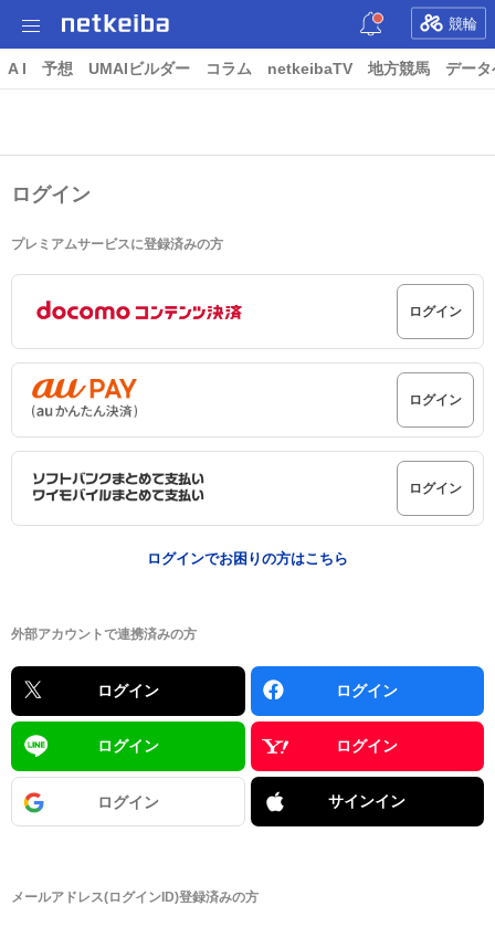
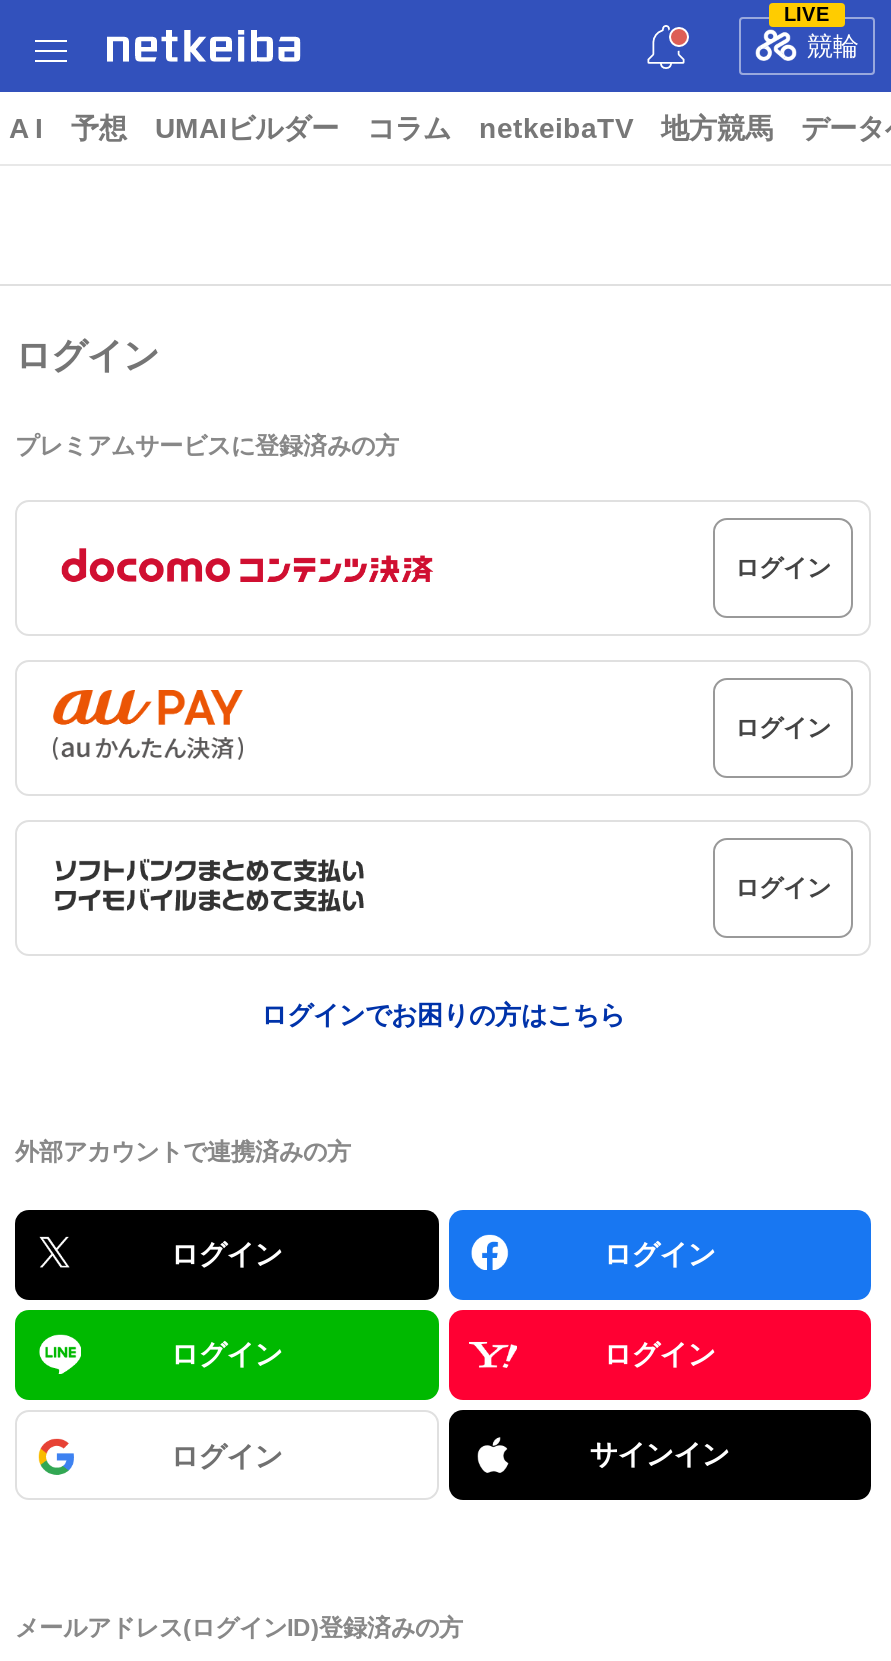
+ LIVE
